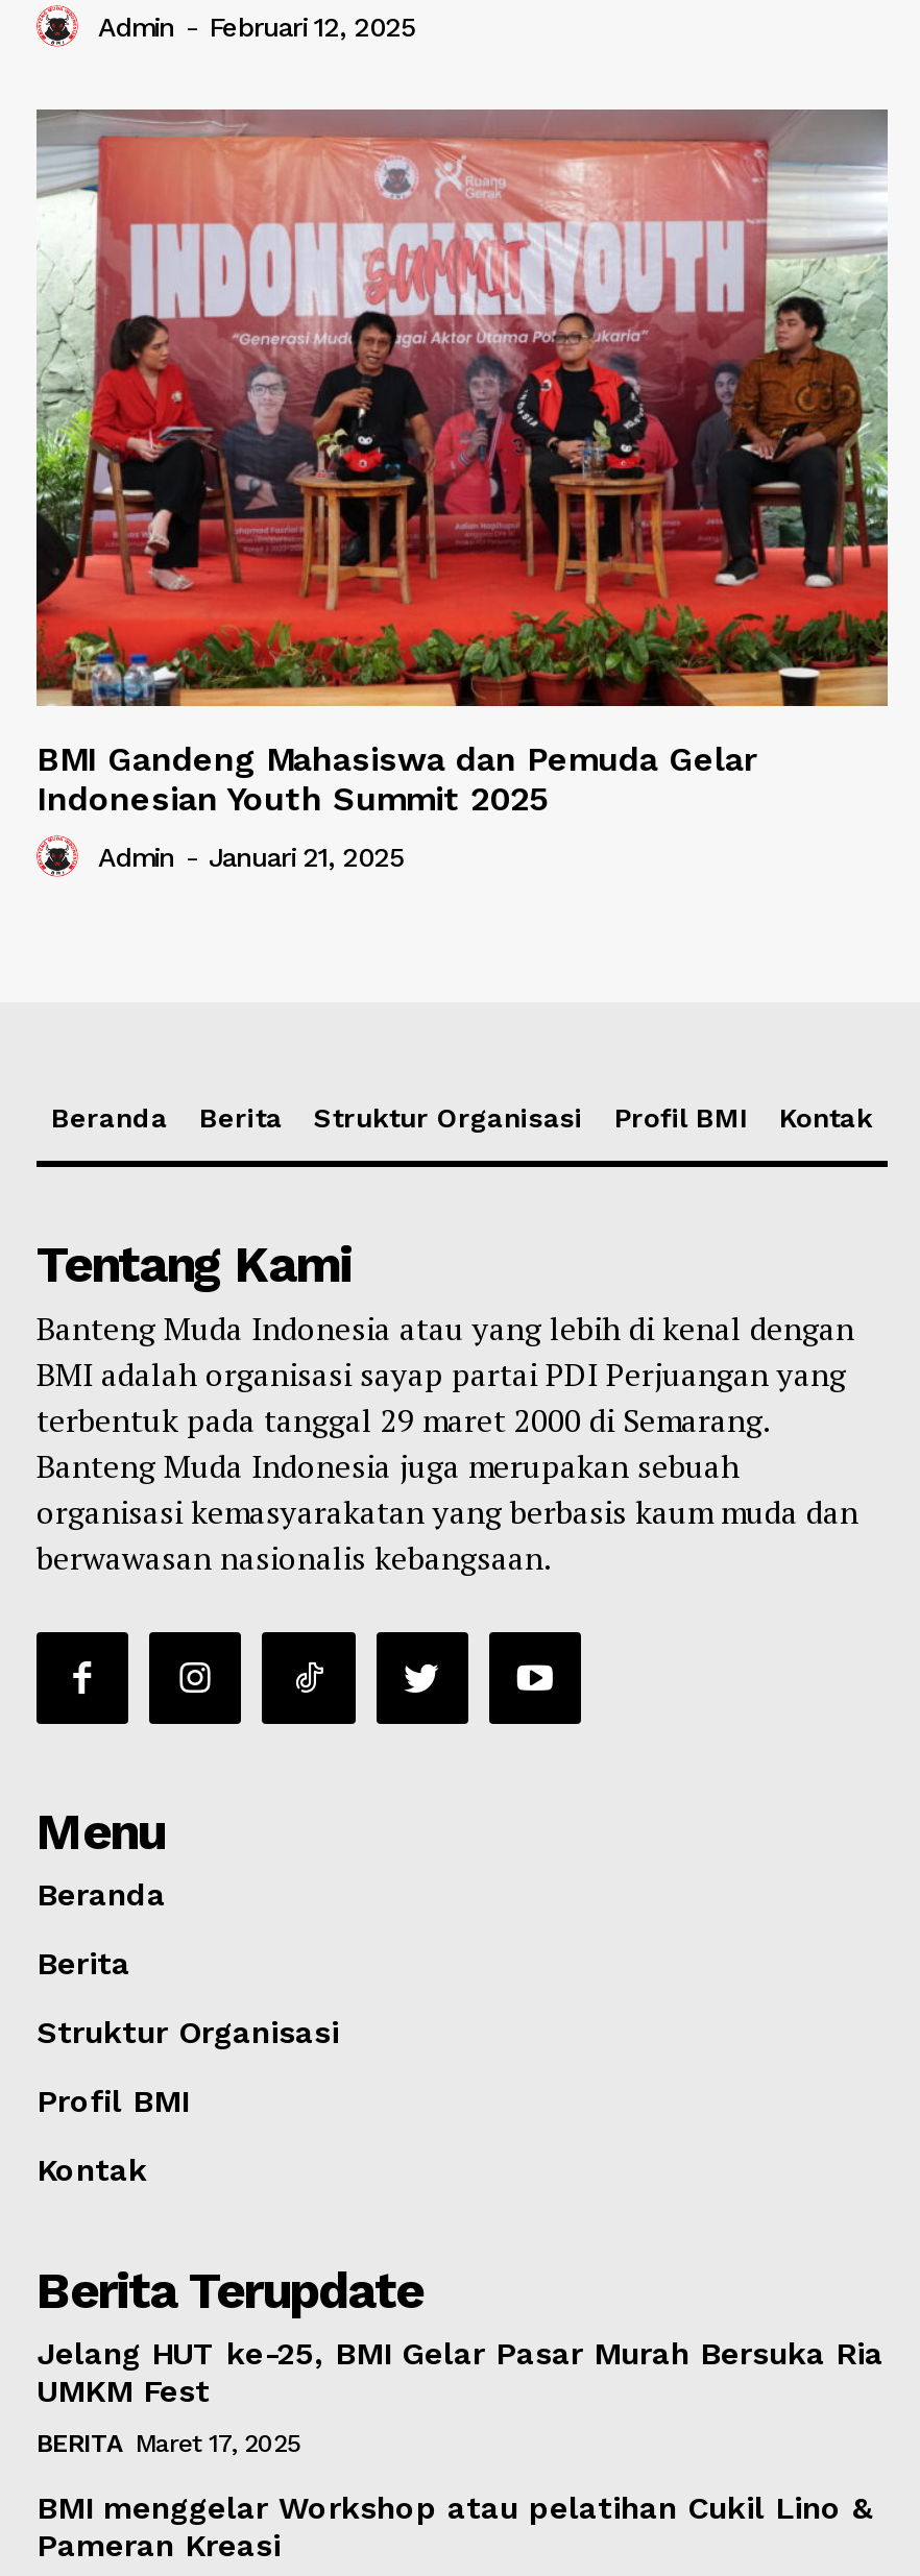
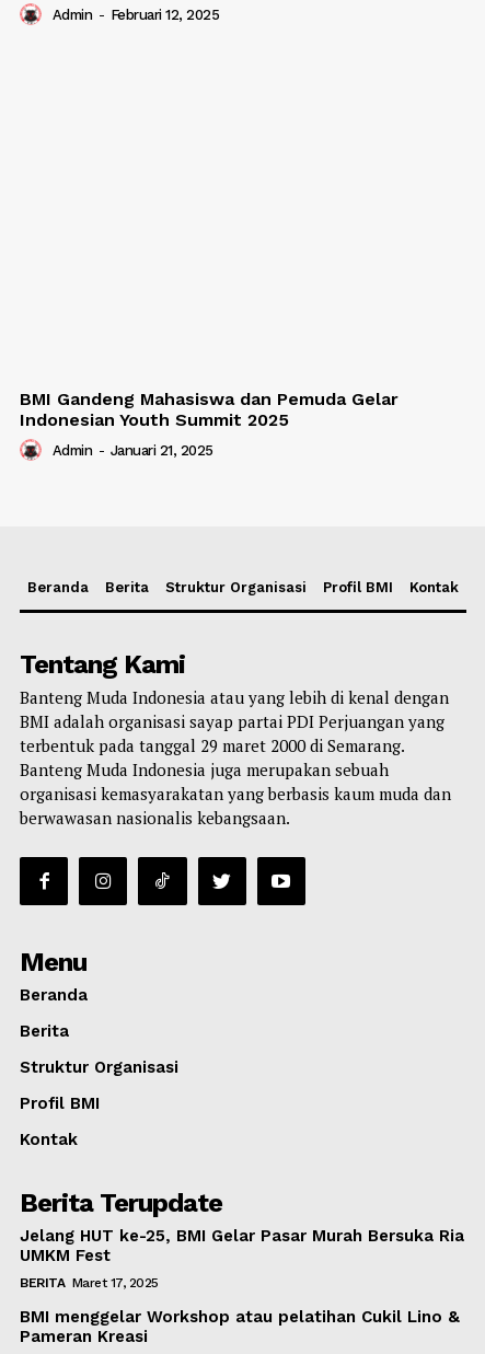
- [image]
